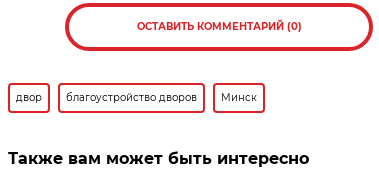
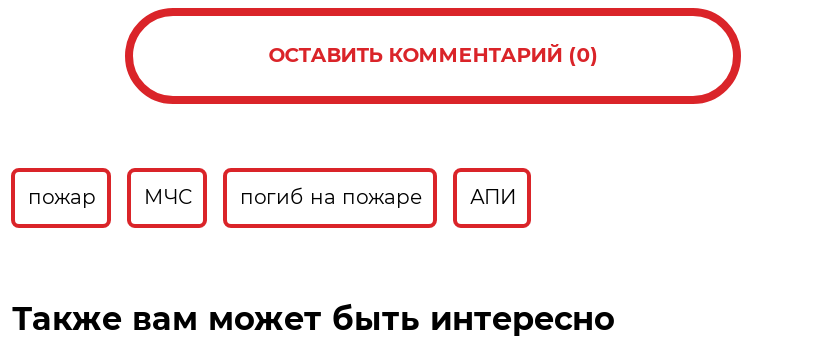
- двор
- благоустройство дворов
- Минск
+ пожар
+ МЧС
+ погиб на пожаре
+ АПИ
